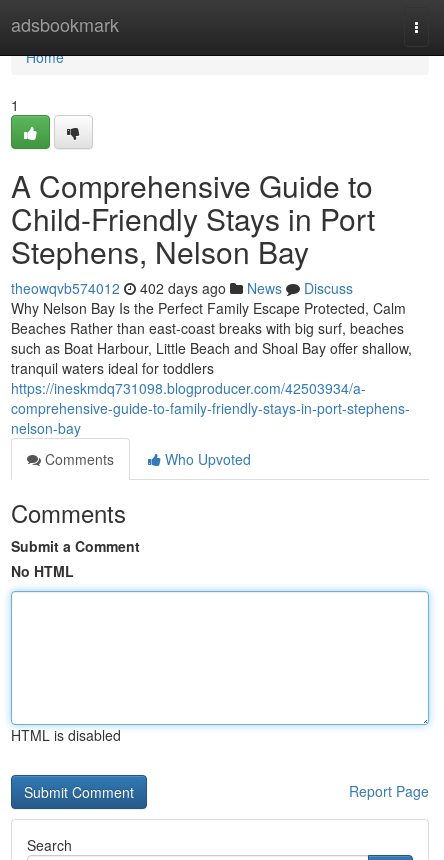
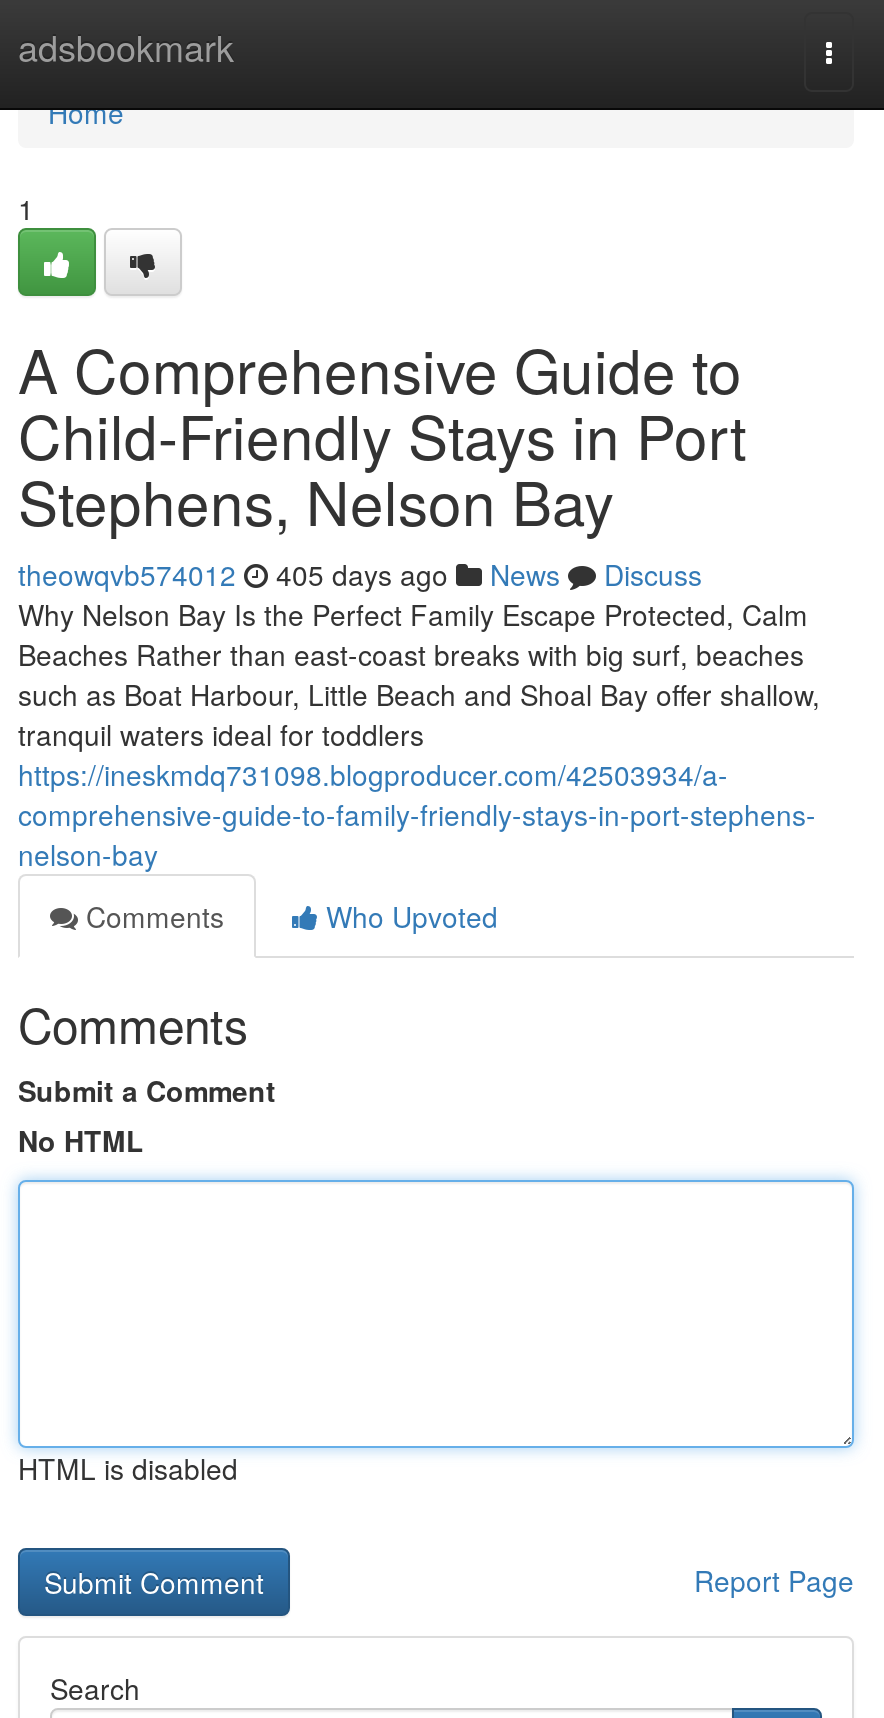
- theowqvb574012 402 days ago News Discuss
+ theowqvb574012 405 days ago News Discuss
